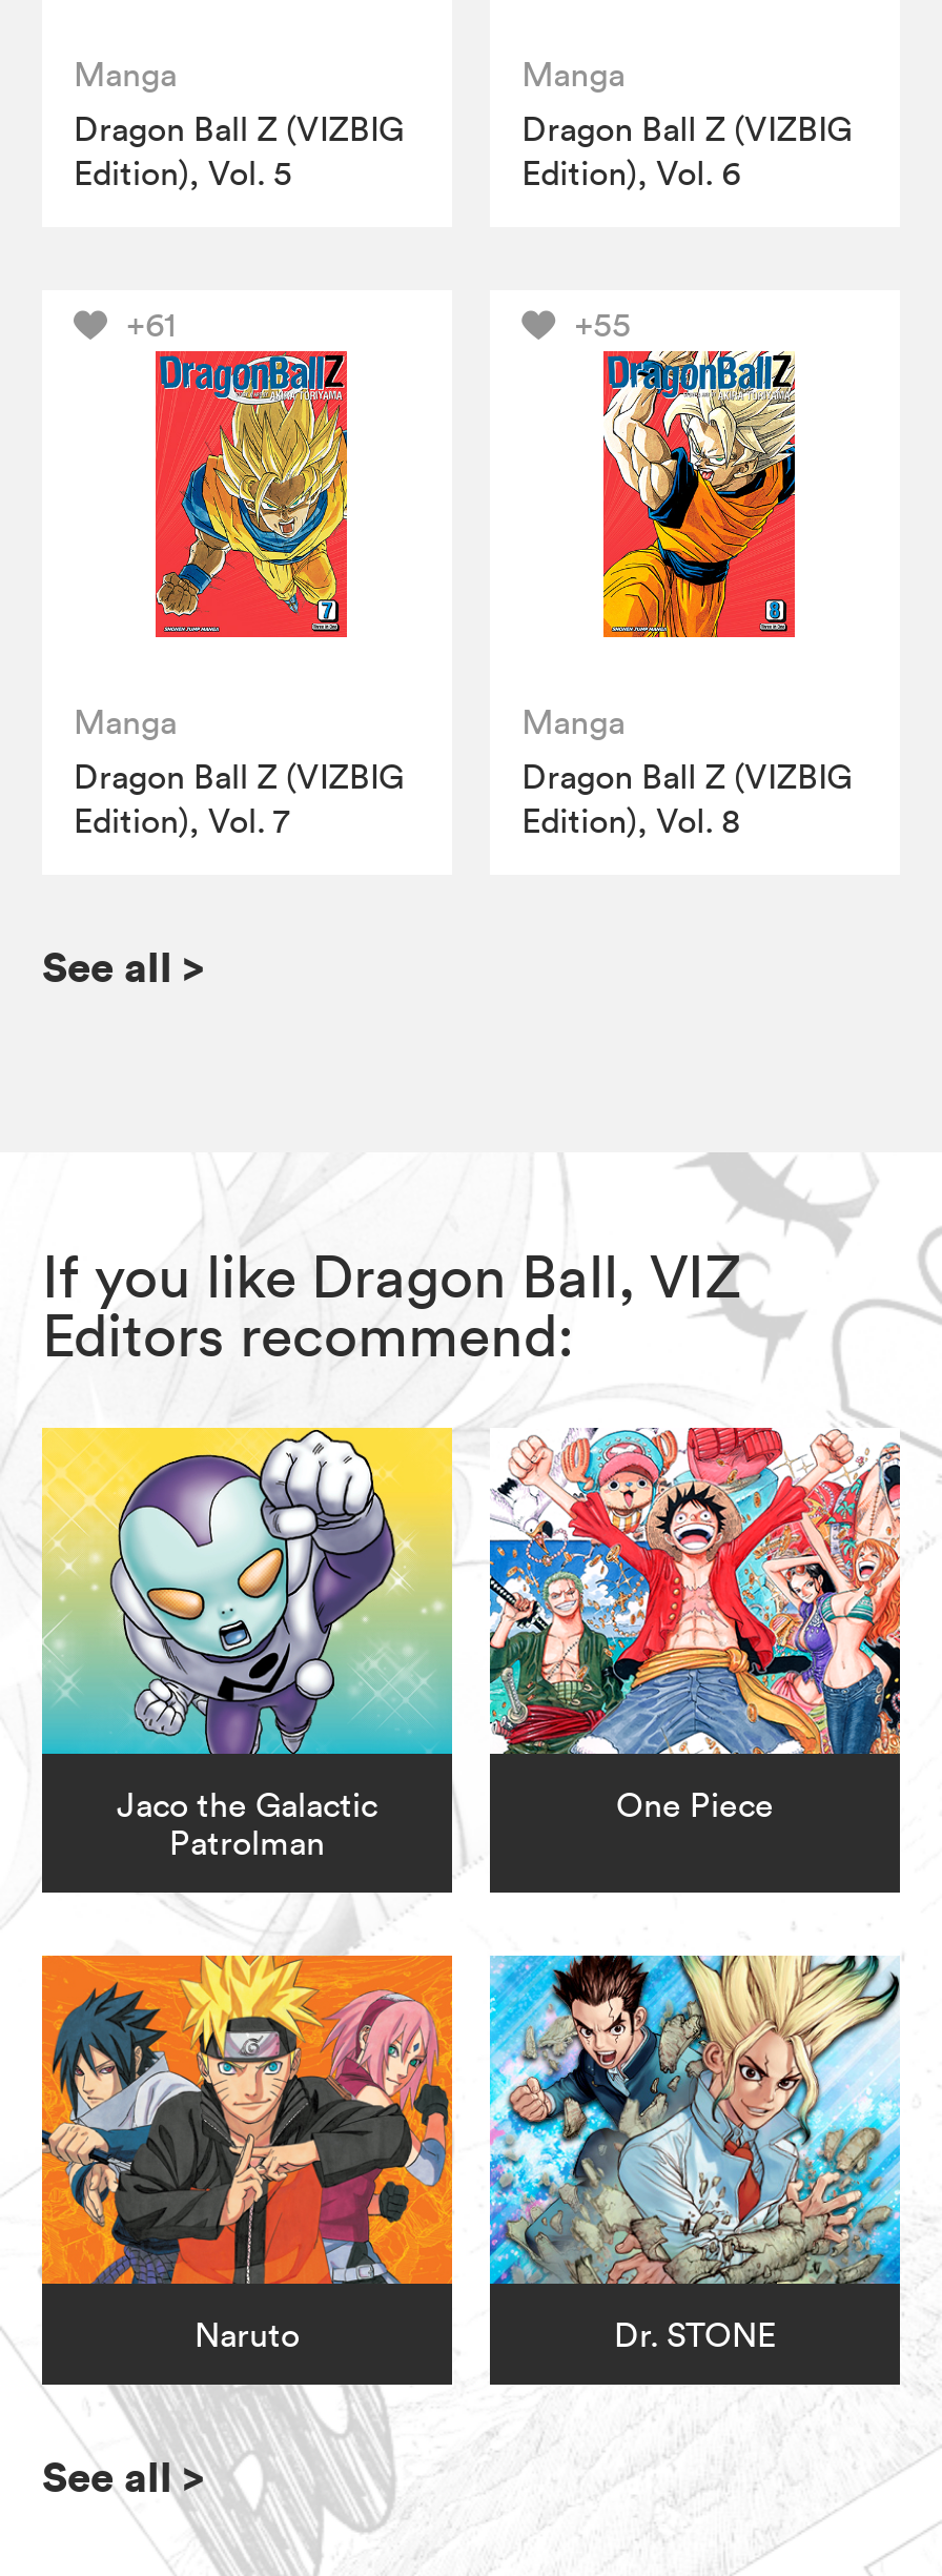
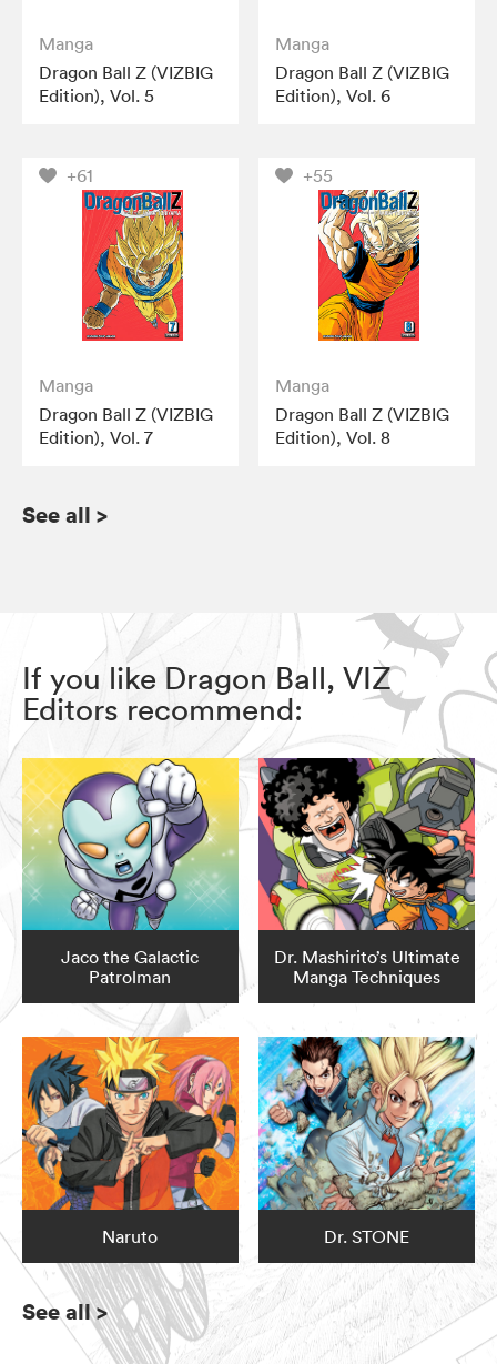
- [image]
- One Piece
+ [image]
+ Dr. Mashirito’s Ultimate
+ Manga Techniques
